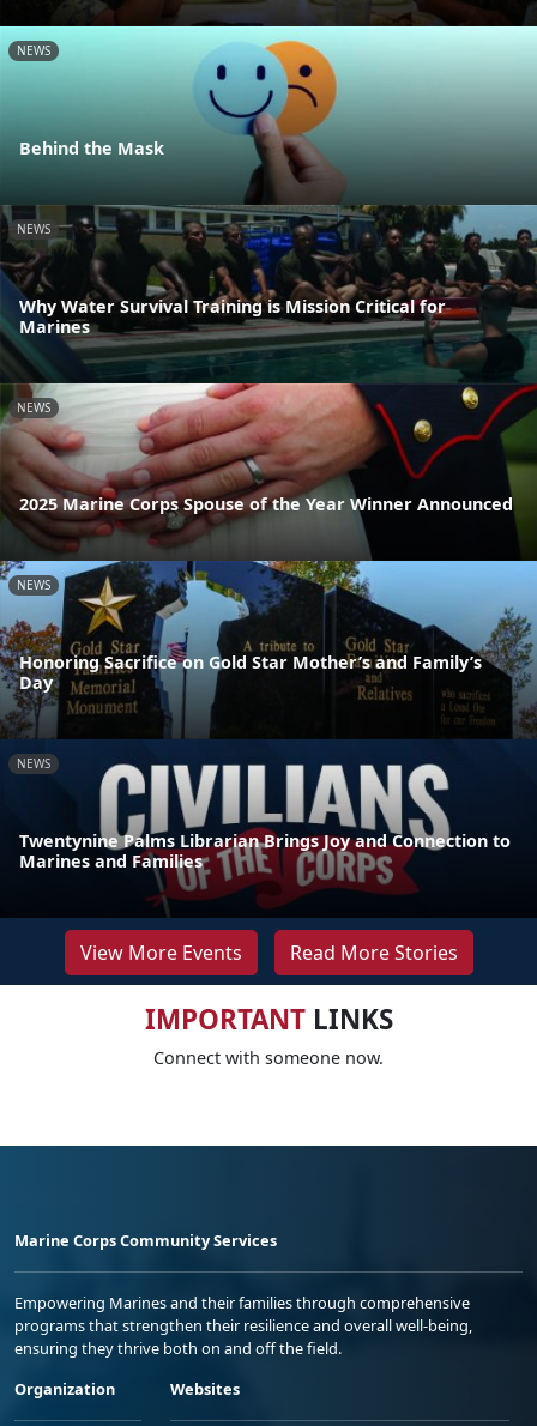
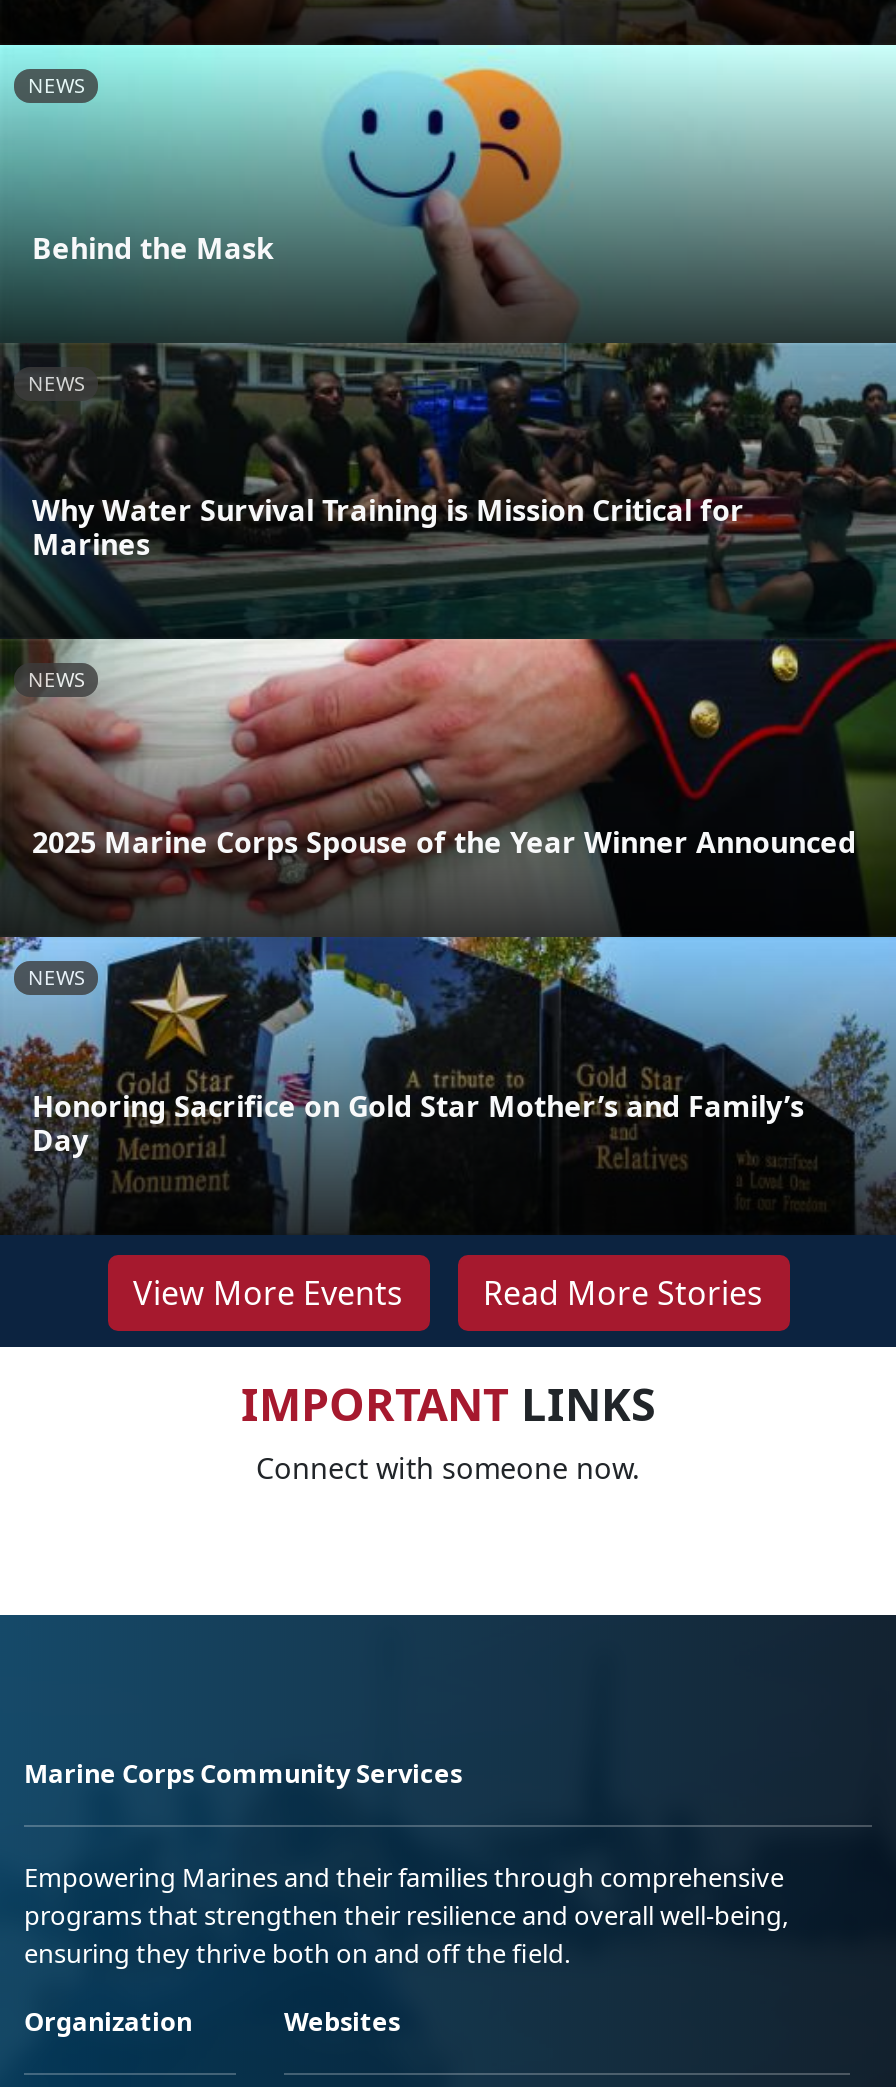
- [image]
- NEWS

- Twentynine Palms Librarian Brings Joy and Connection to
- Marines and Families
